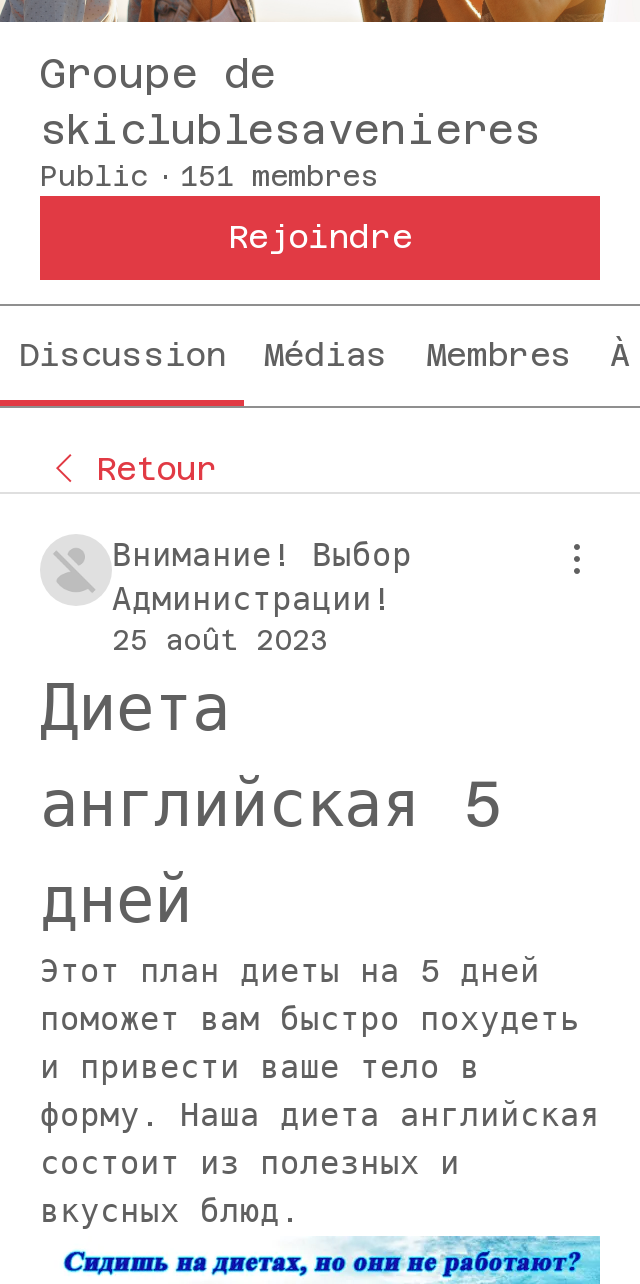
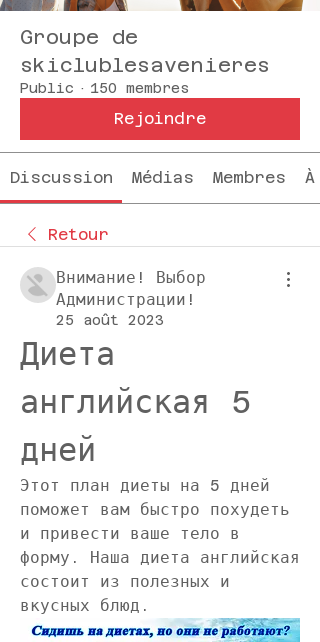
- Public · 151 membres
+ Public · 150 membres
